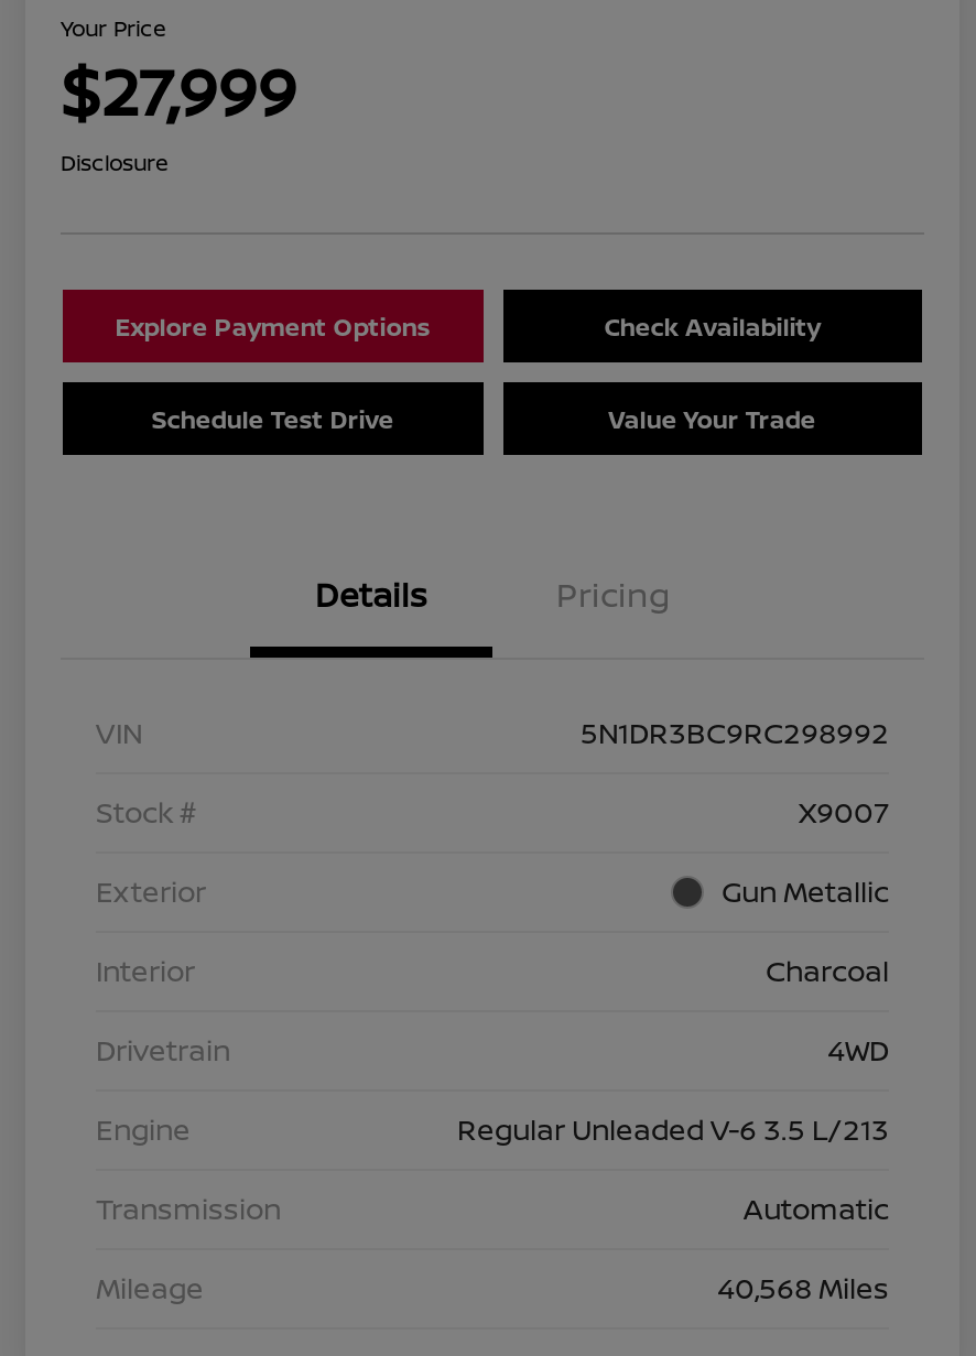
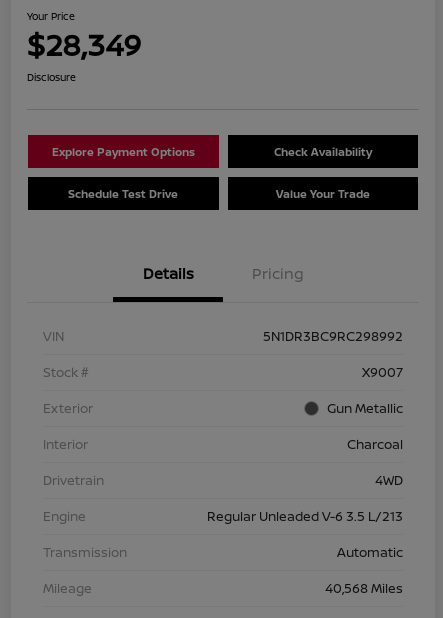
- $27,999
+ $28,349
